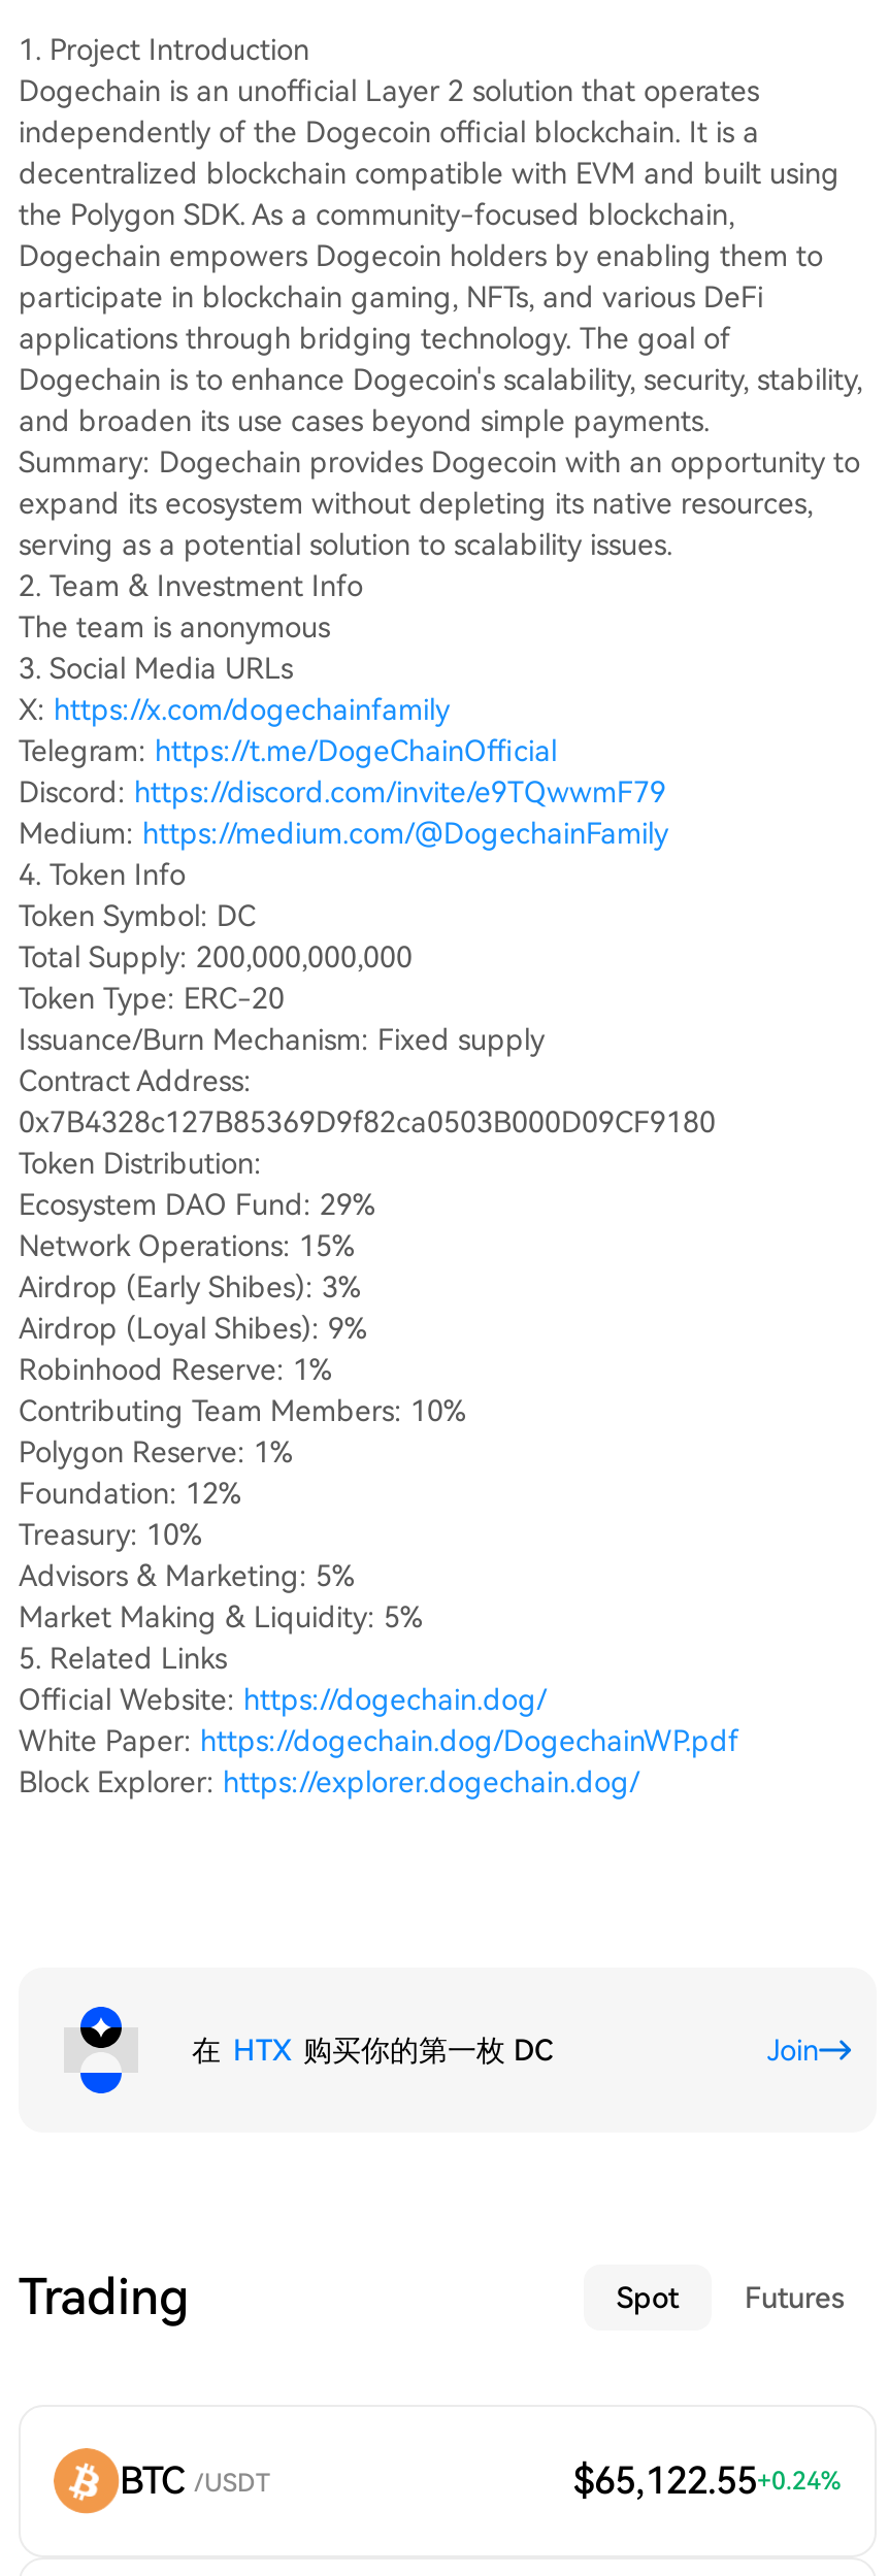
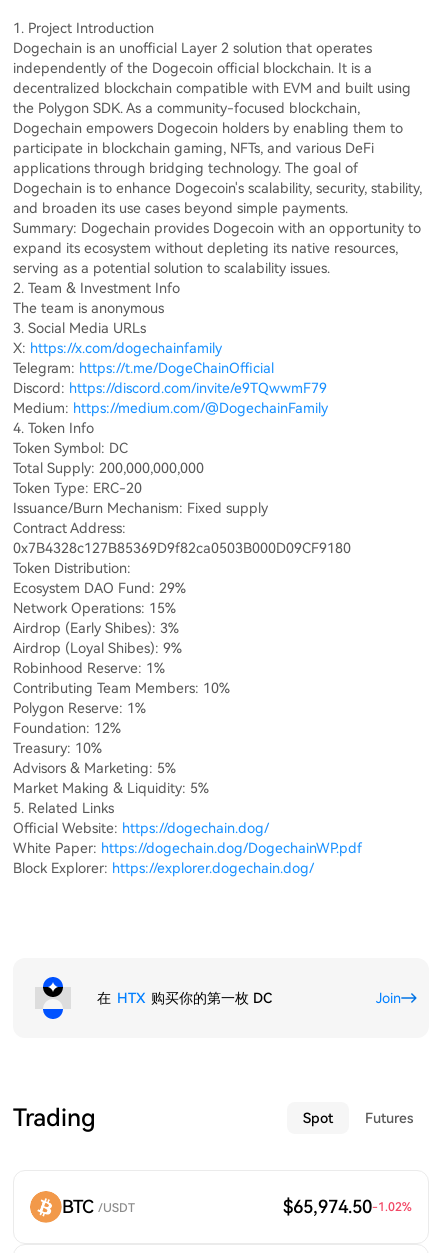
- $65,122.55+0.24%
+ $65,974.50-1.02%
